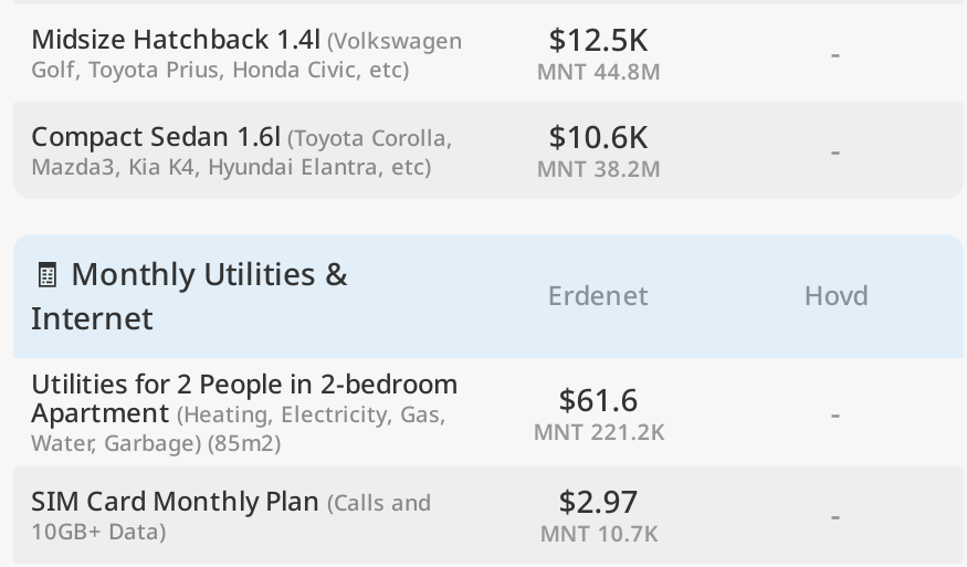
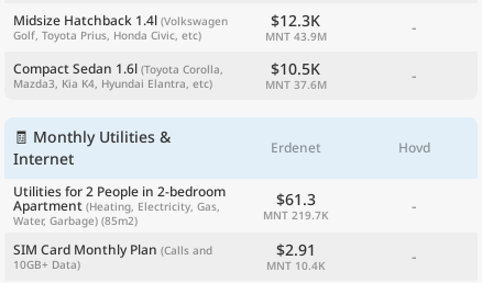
- $12.5K
- MNT 44.8M
+ $12.3K
+ MNT 43.9M

- $10.6K
- MNT 38.2M
+ $10.5K
+ MNT 37.6M

- $61.6
+ $61.3

- MNT 221.2K
+ MNT 219.7K

- $2.97
+ $2.91

- MNT 10.7K
+ MNT 10.4K
